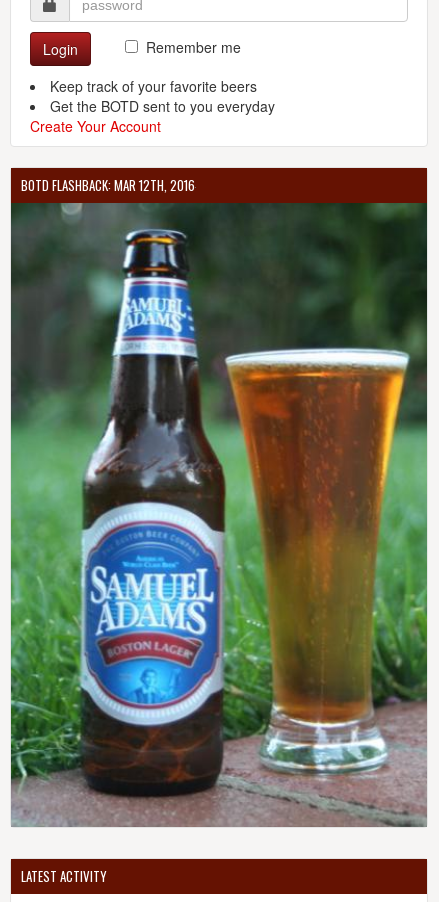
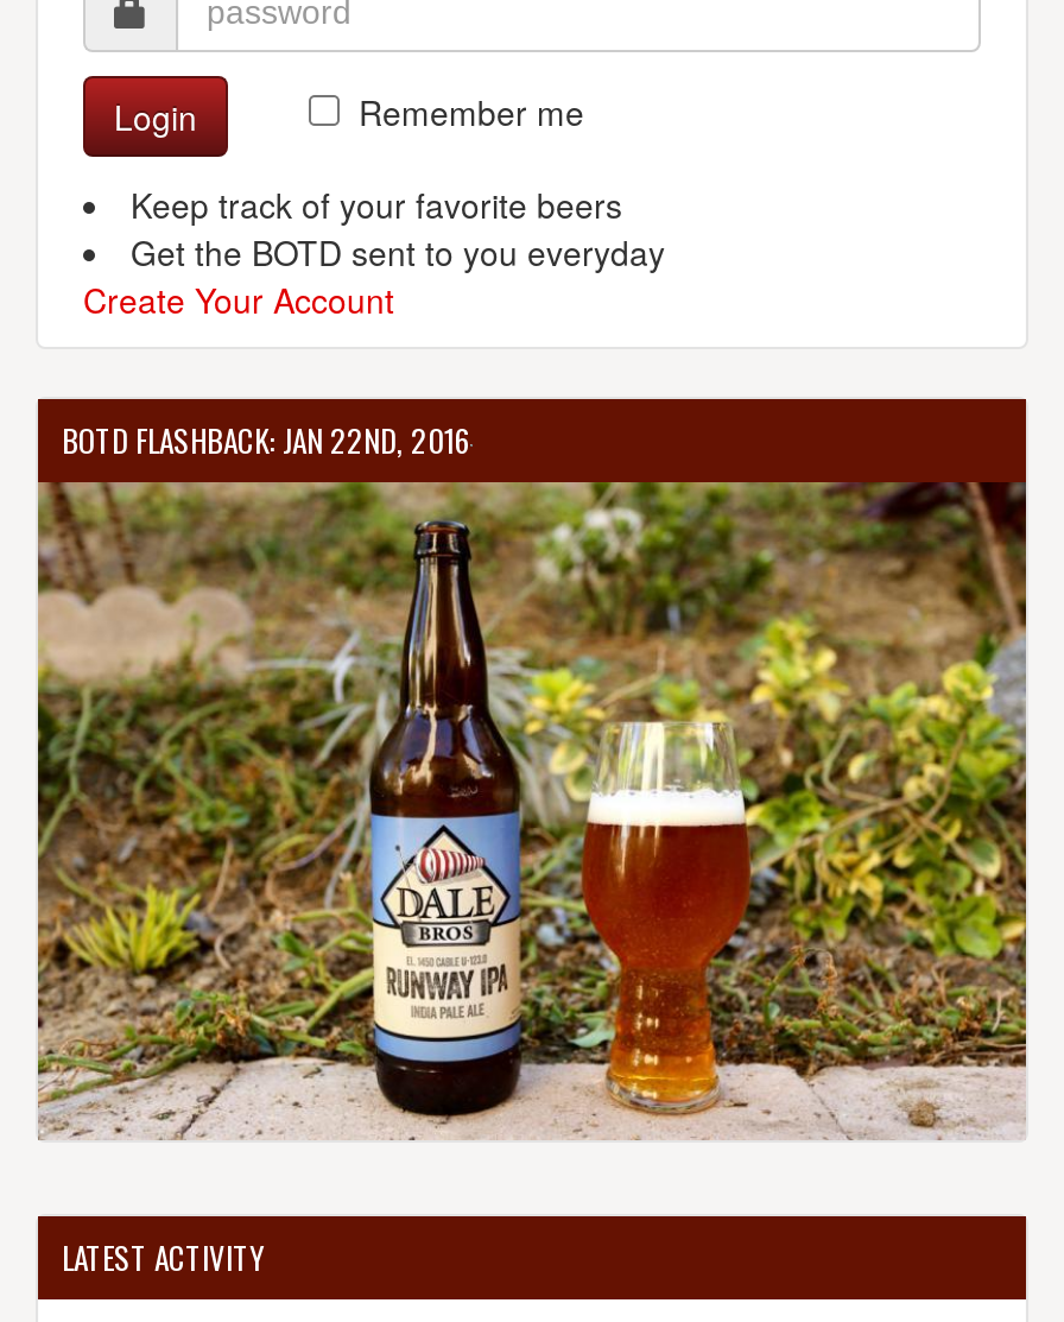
- BOTD FLASHBACK: MAR 12TH, 2016
+ BOTD FLASHBACK: JAN 22ND, 2016

- [image]
+ [image]
